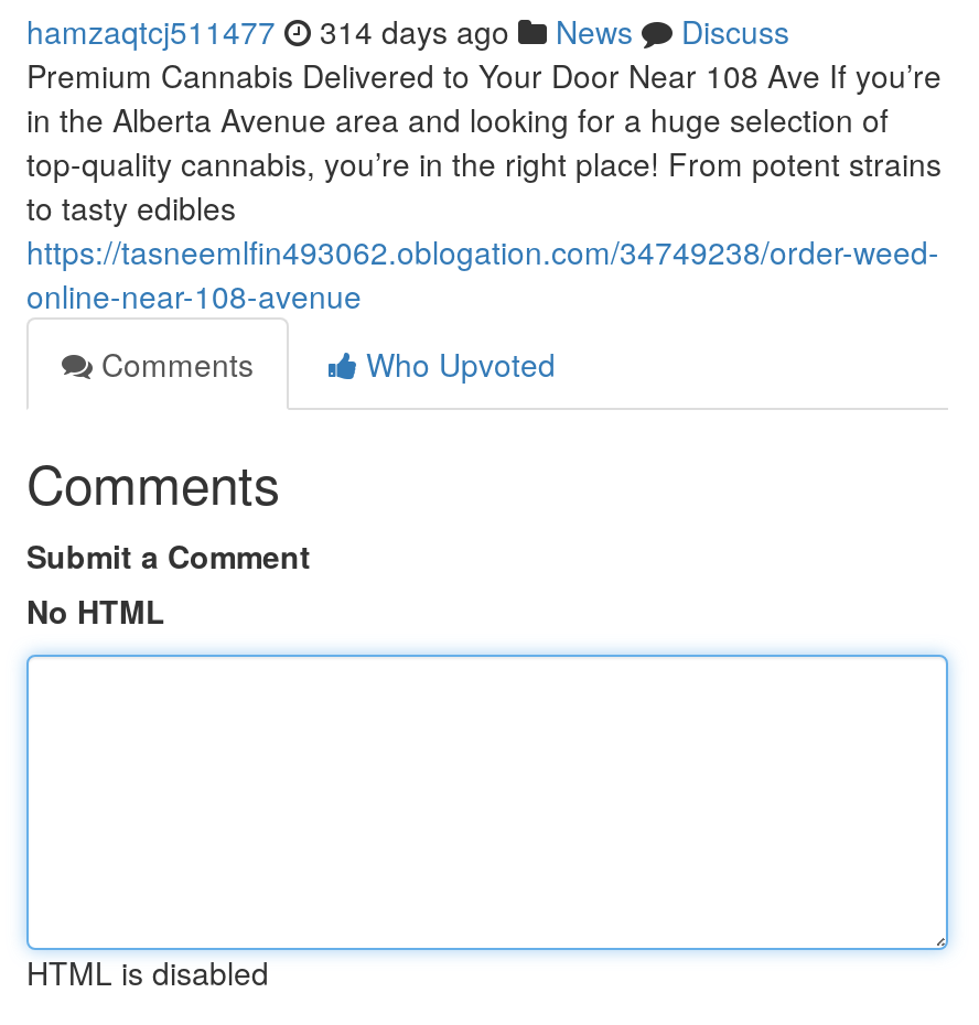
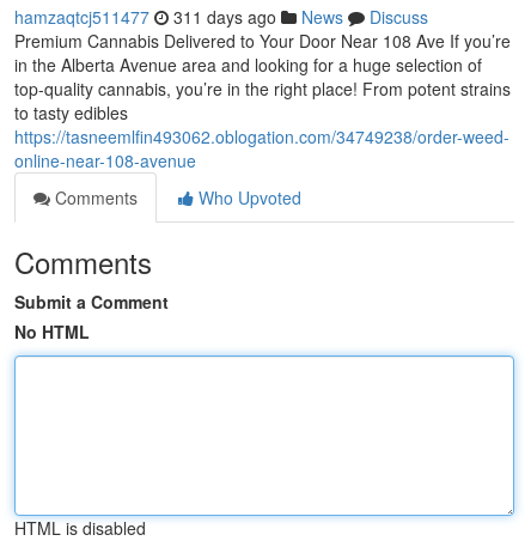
- hamzaqtcj511477 314 days ago News Discuss
+ hamzaqtcj511477 311 days ago News Discuss
